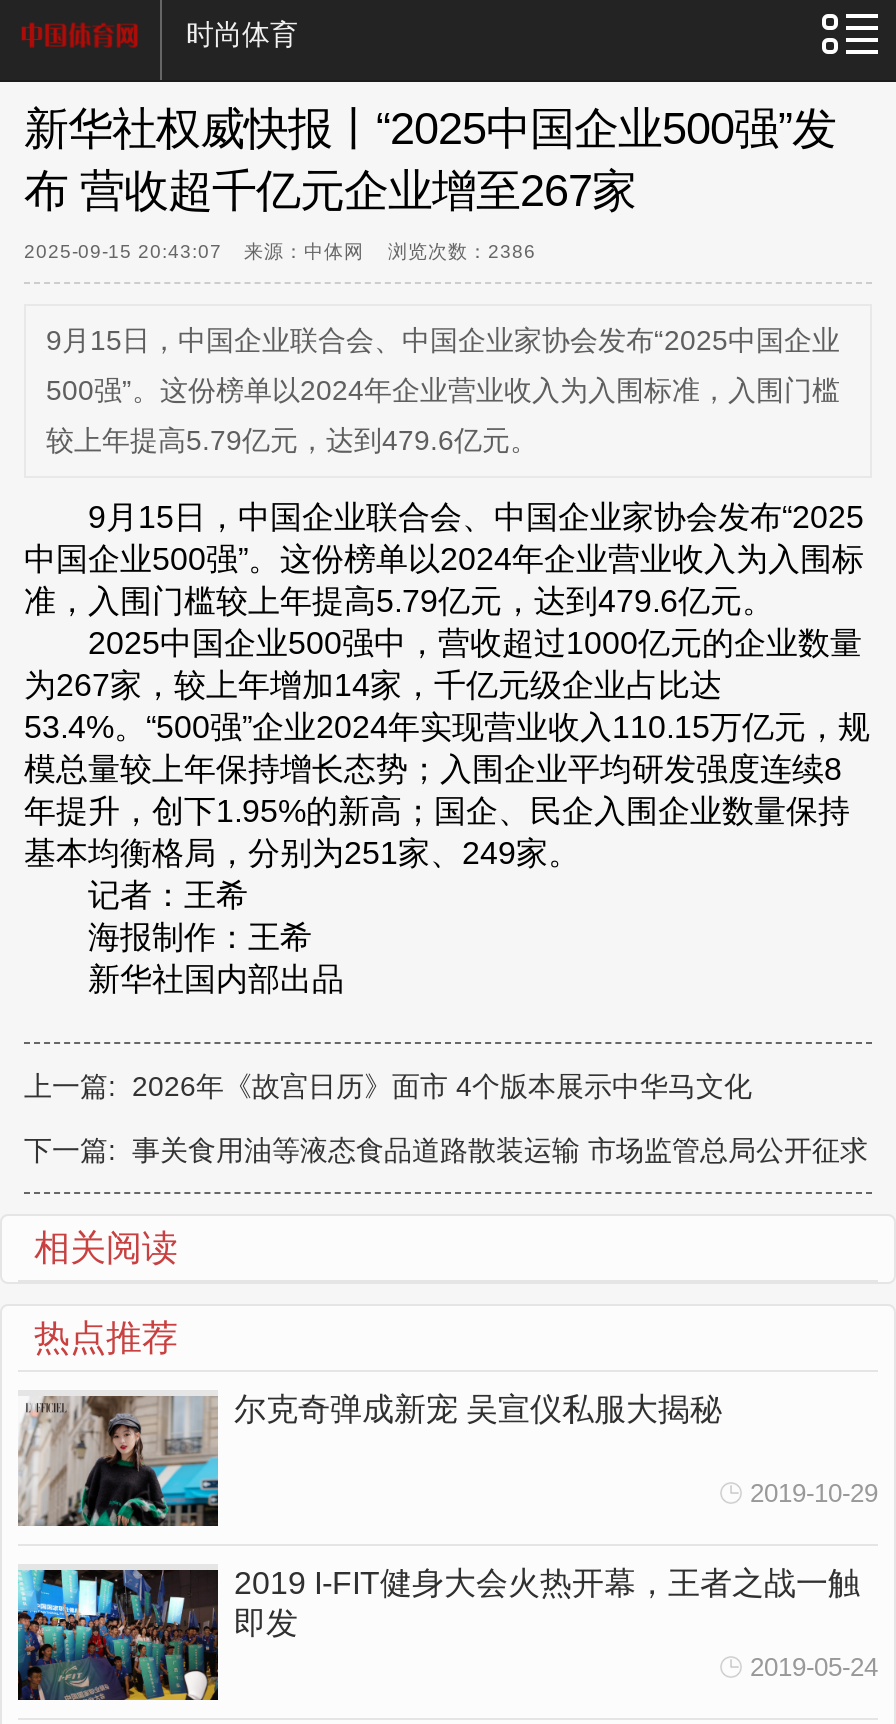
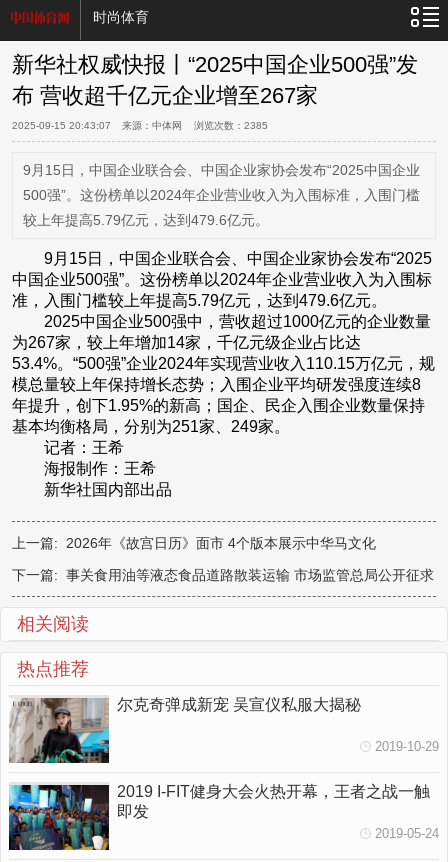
- 来源：中体网 浏览次数：2386
+ 来源：中体网 浏览次数：2385
